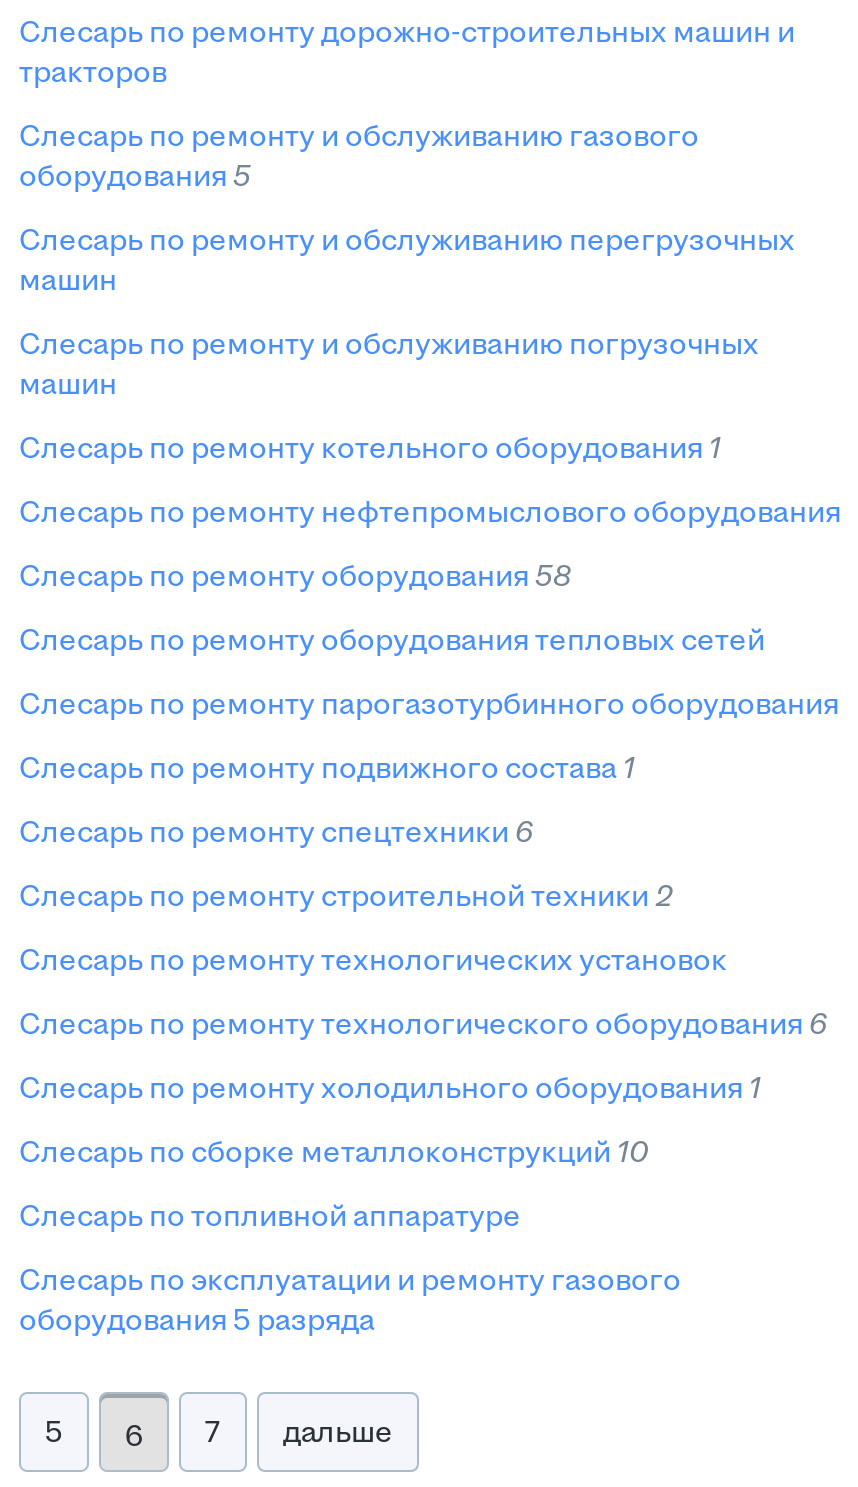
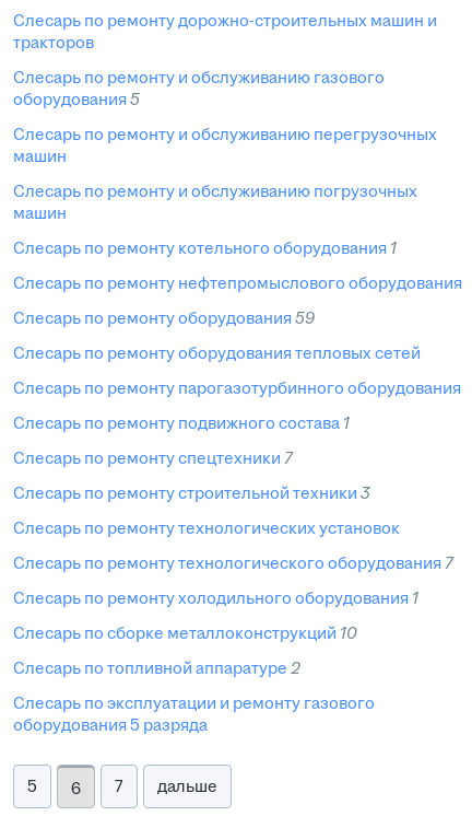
- слесарь по ремонту оборудования 58
+ слесарь по ремонту оборудования 59

- слесарь по ремонту спецтехники 6
+ слесарь по ремонту спецтехники 7

- слесарь по ремонту строительной техники 2
+ слесарь по ремонту строительной техники 3

- слесарь по ремонту технологического оборудования 6
+ слесарь по ремонту технологического оборудования 7

- слесарь по топливной аппаратуре
+ слесарь по топливной аппаратуре 2
